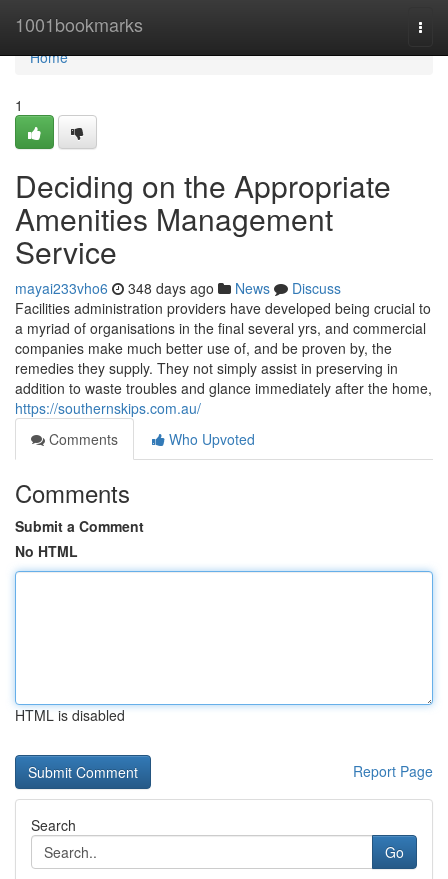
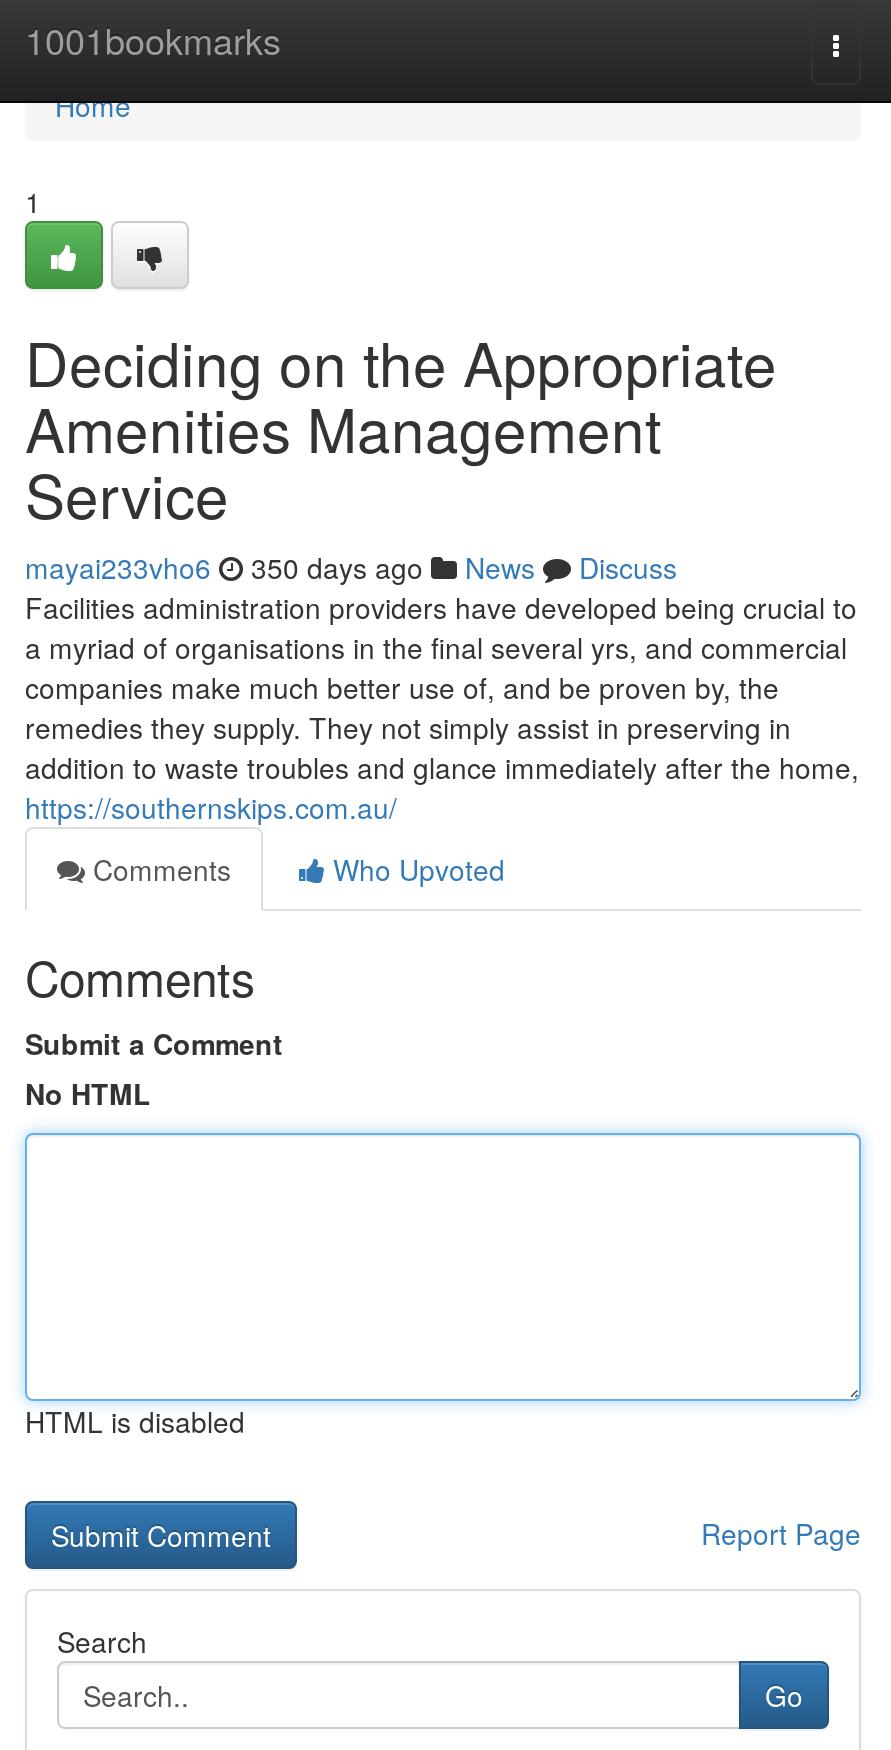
- mayai233vho6 348 days ago News Discuss
+ mayai233vho6 350 days ago News Discuss
